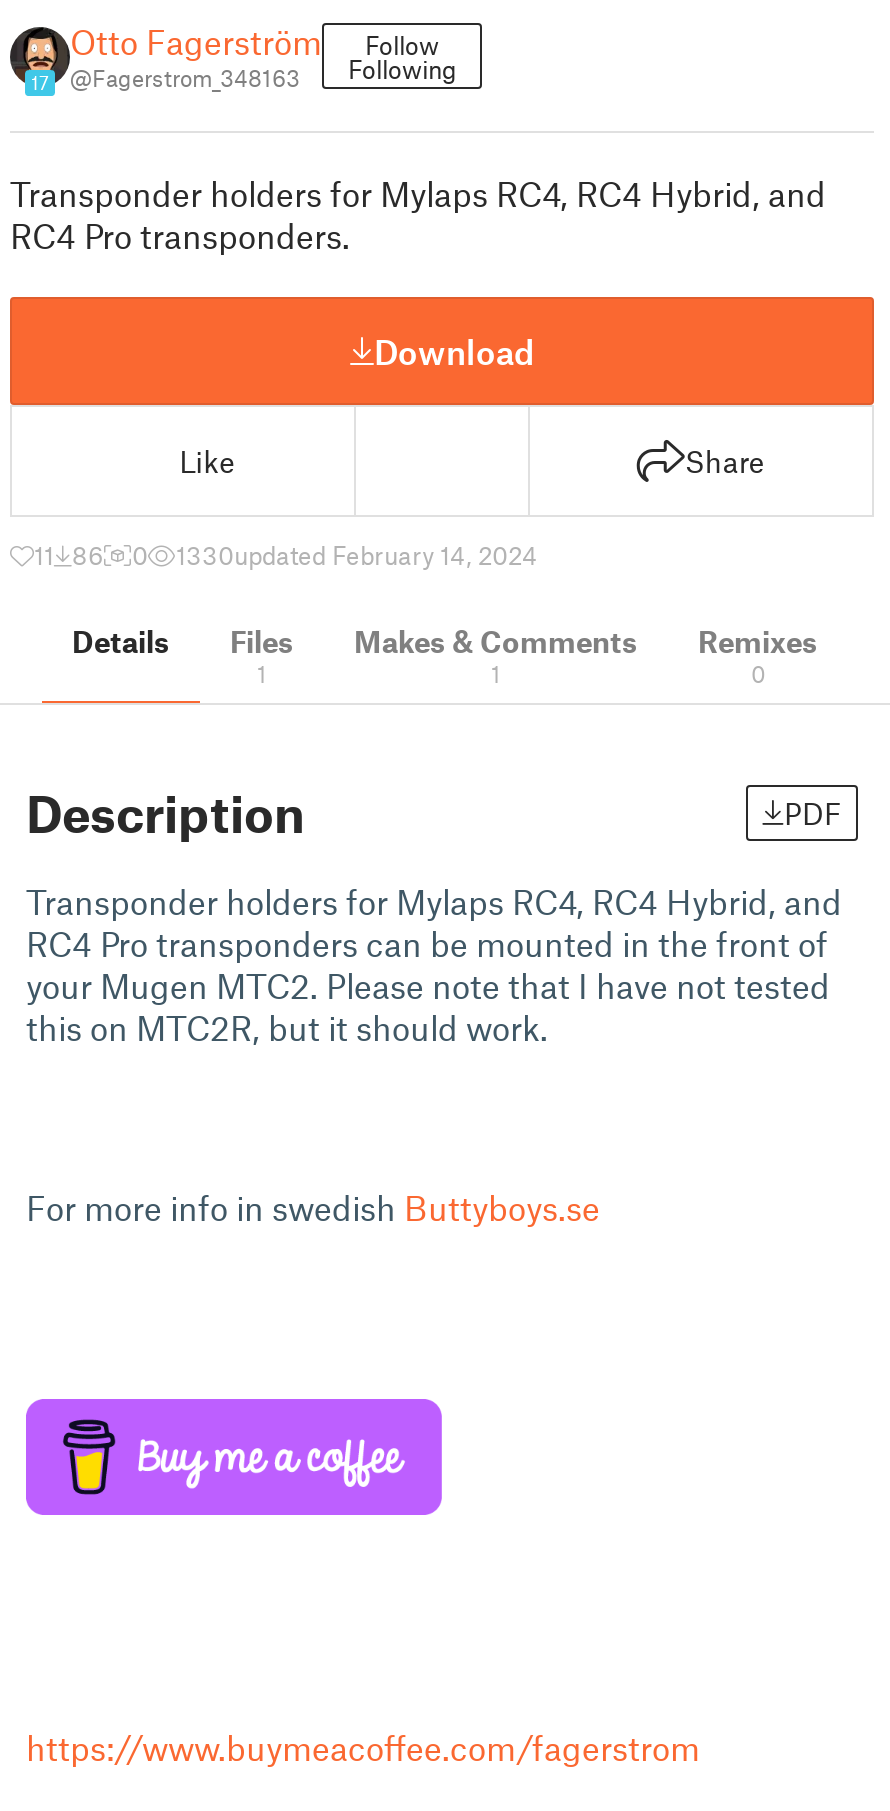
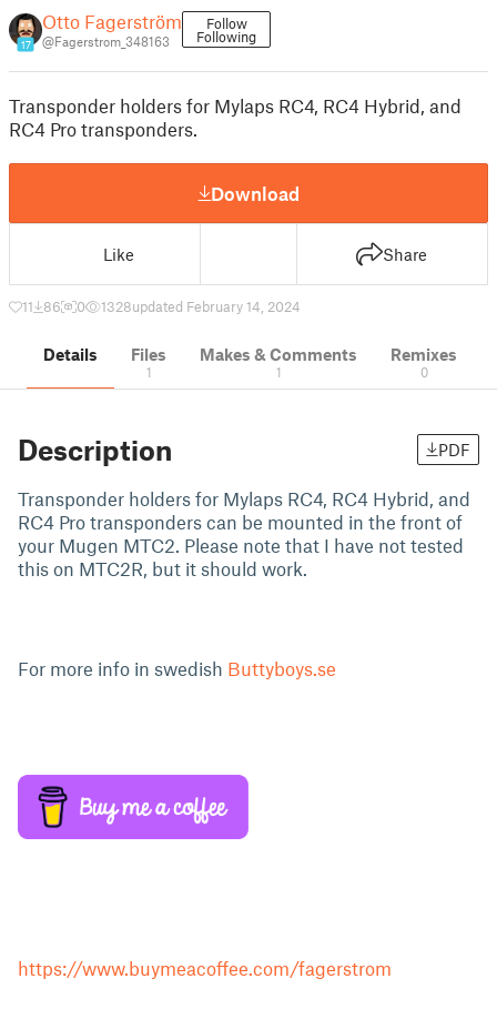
- 1330updated February 14, 2024
+ 1328updated February 14, 2024
